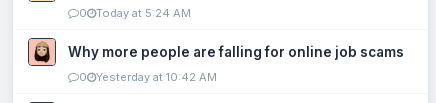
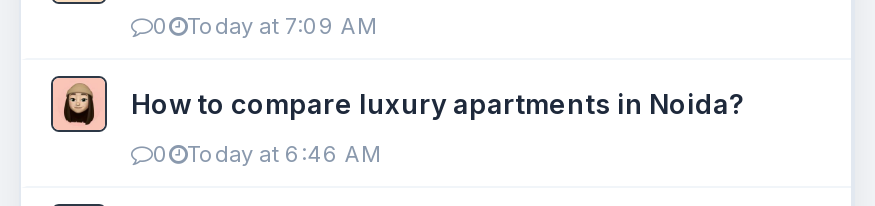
- 0 Today at 5:24 AM
+ 0 Today at 7:09 AM

- Why more people are falling for online job scams
+ How to compare luxury apartments in Noida?

- Yesterday at 10:42 AM
+ Today at 6:46 AM
